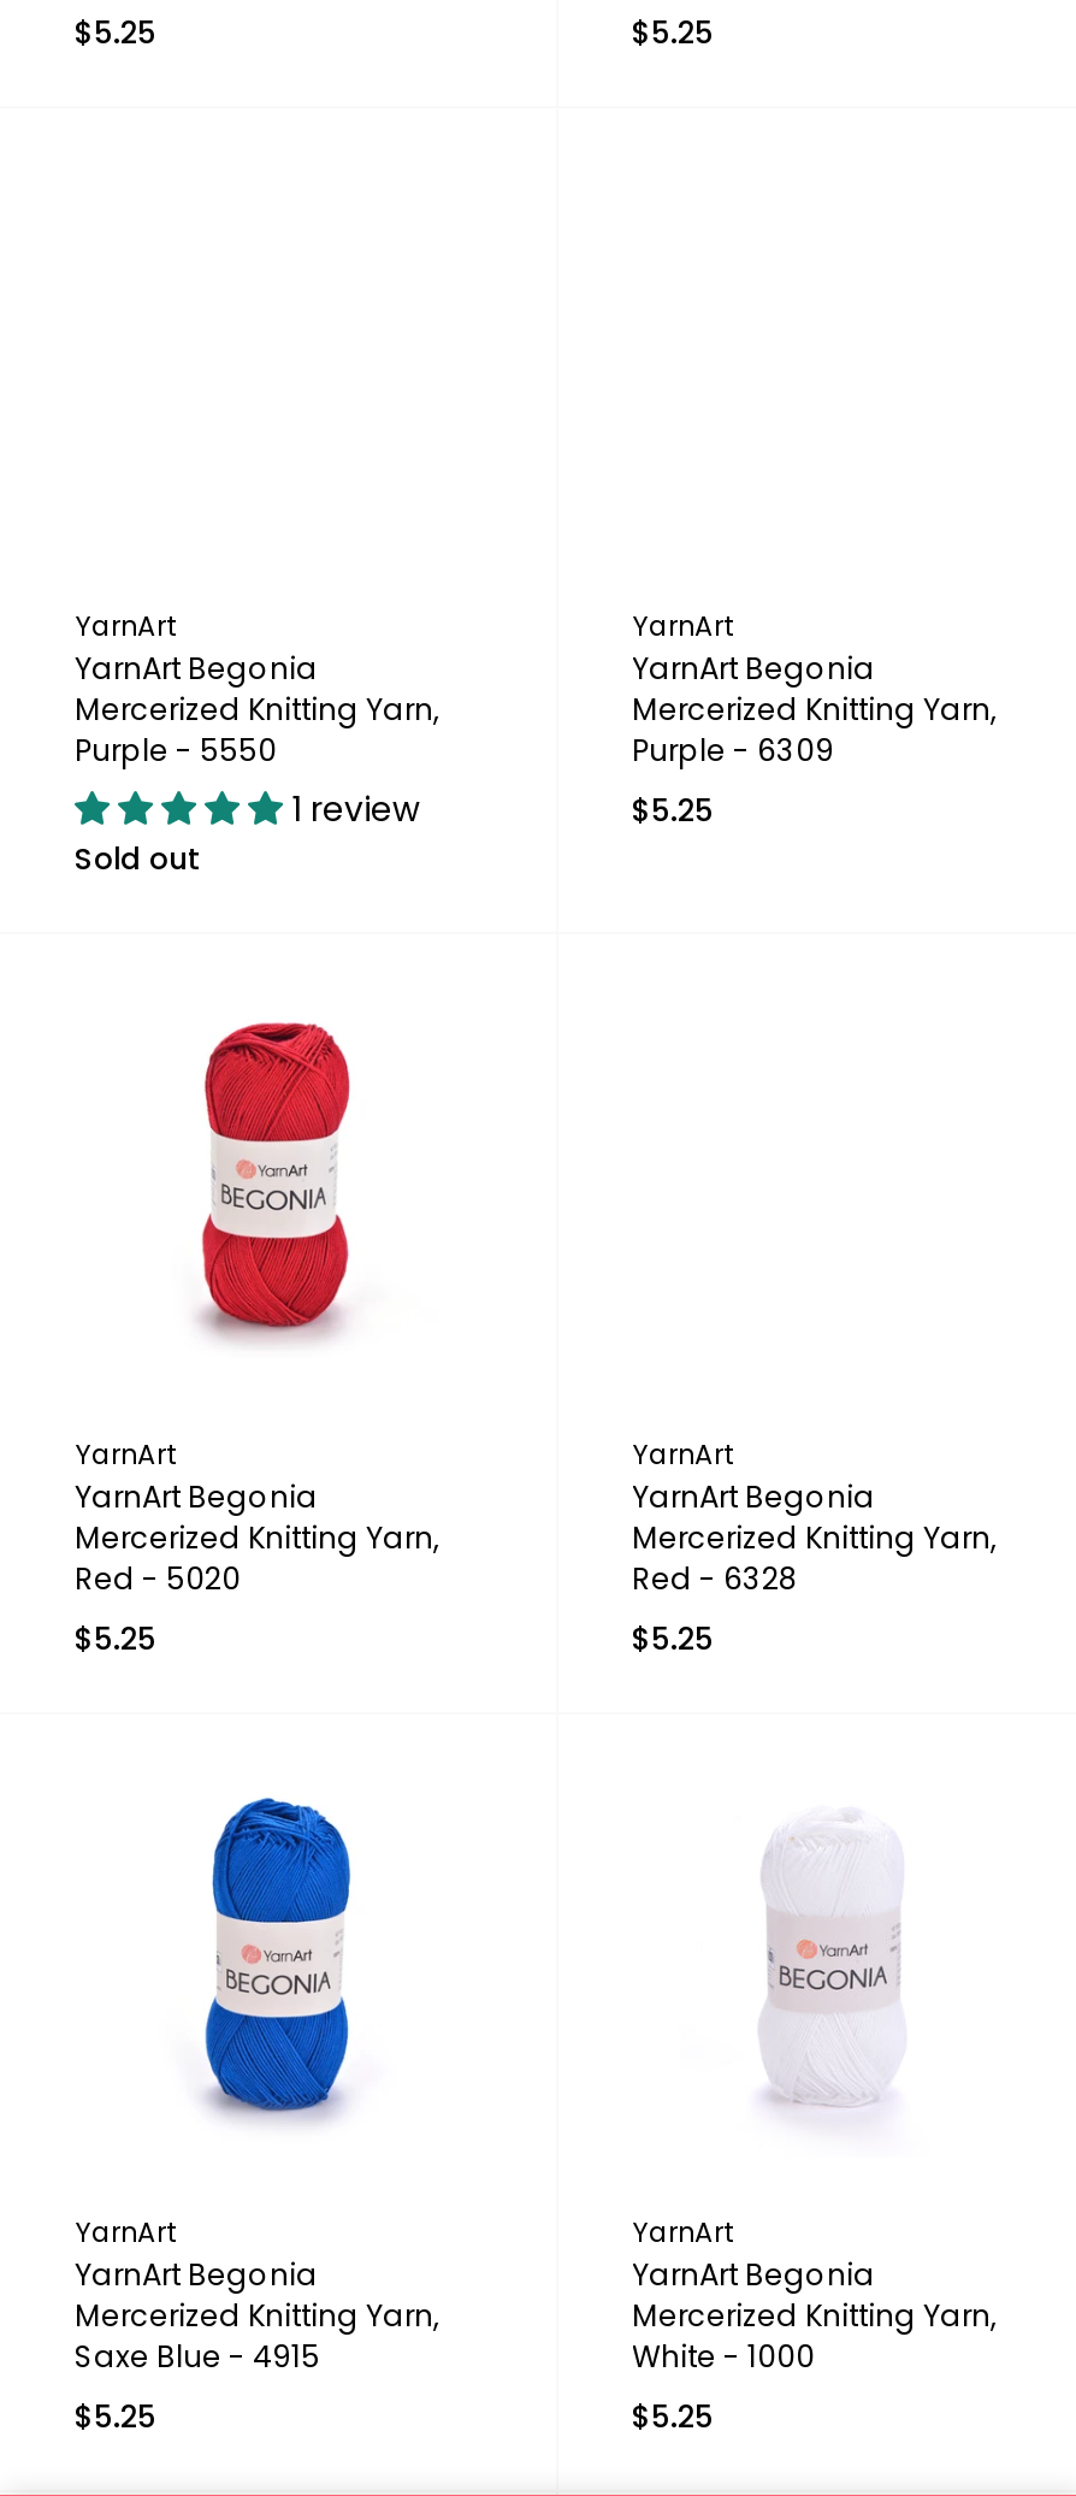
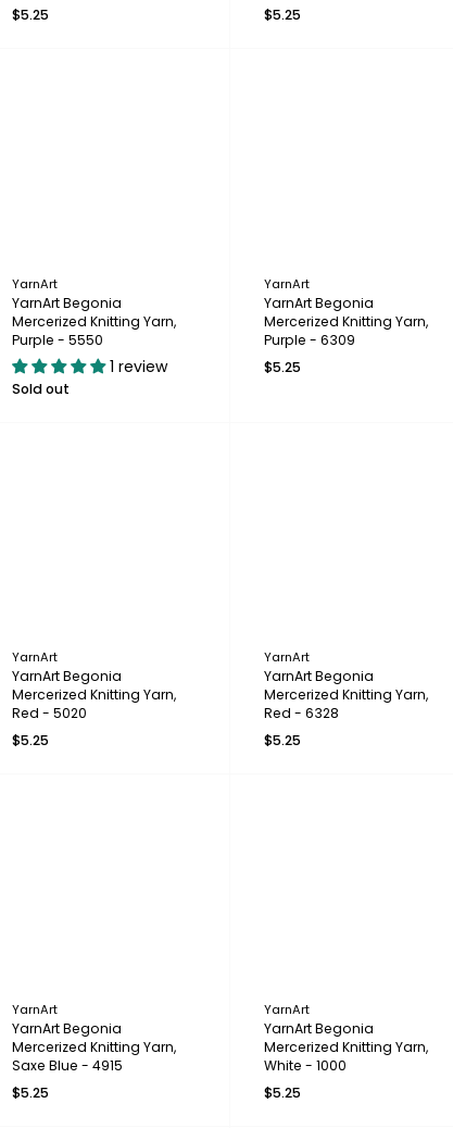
- [image]

- [image]

- [image]
